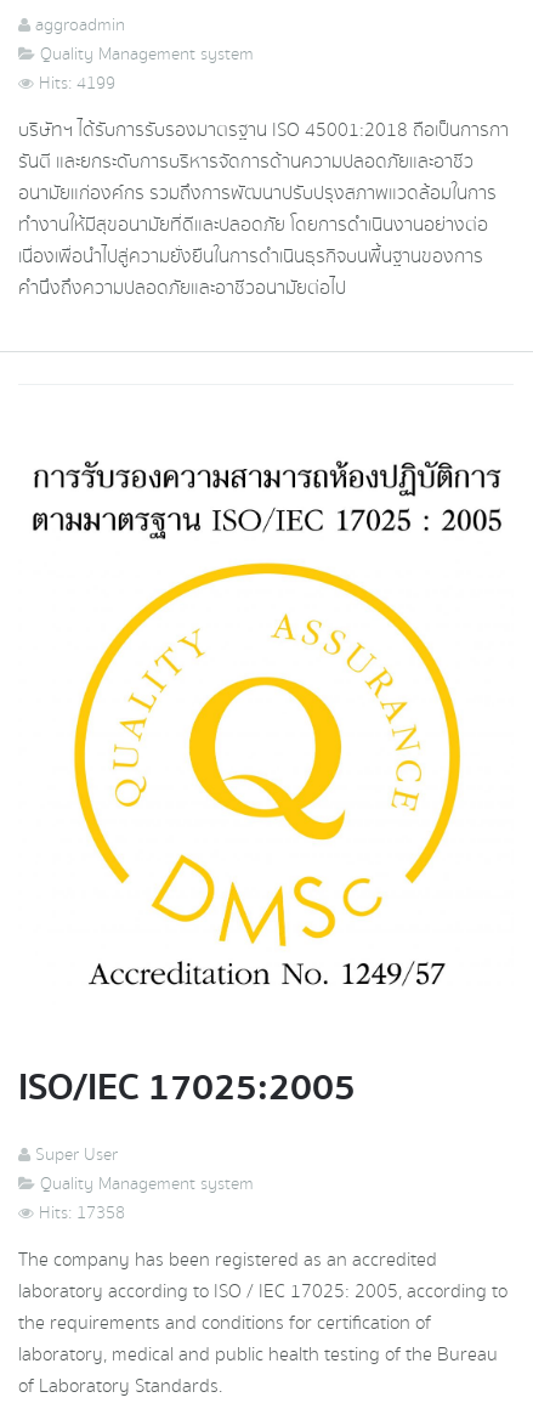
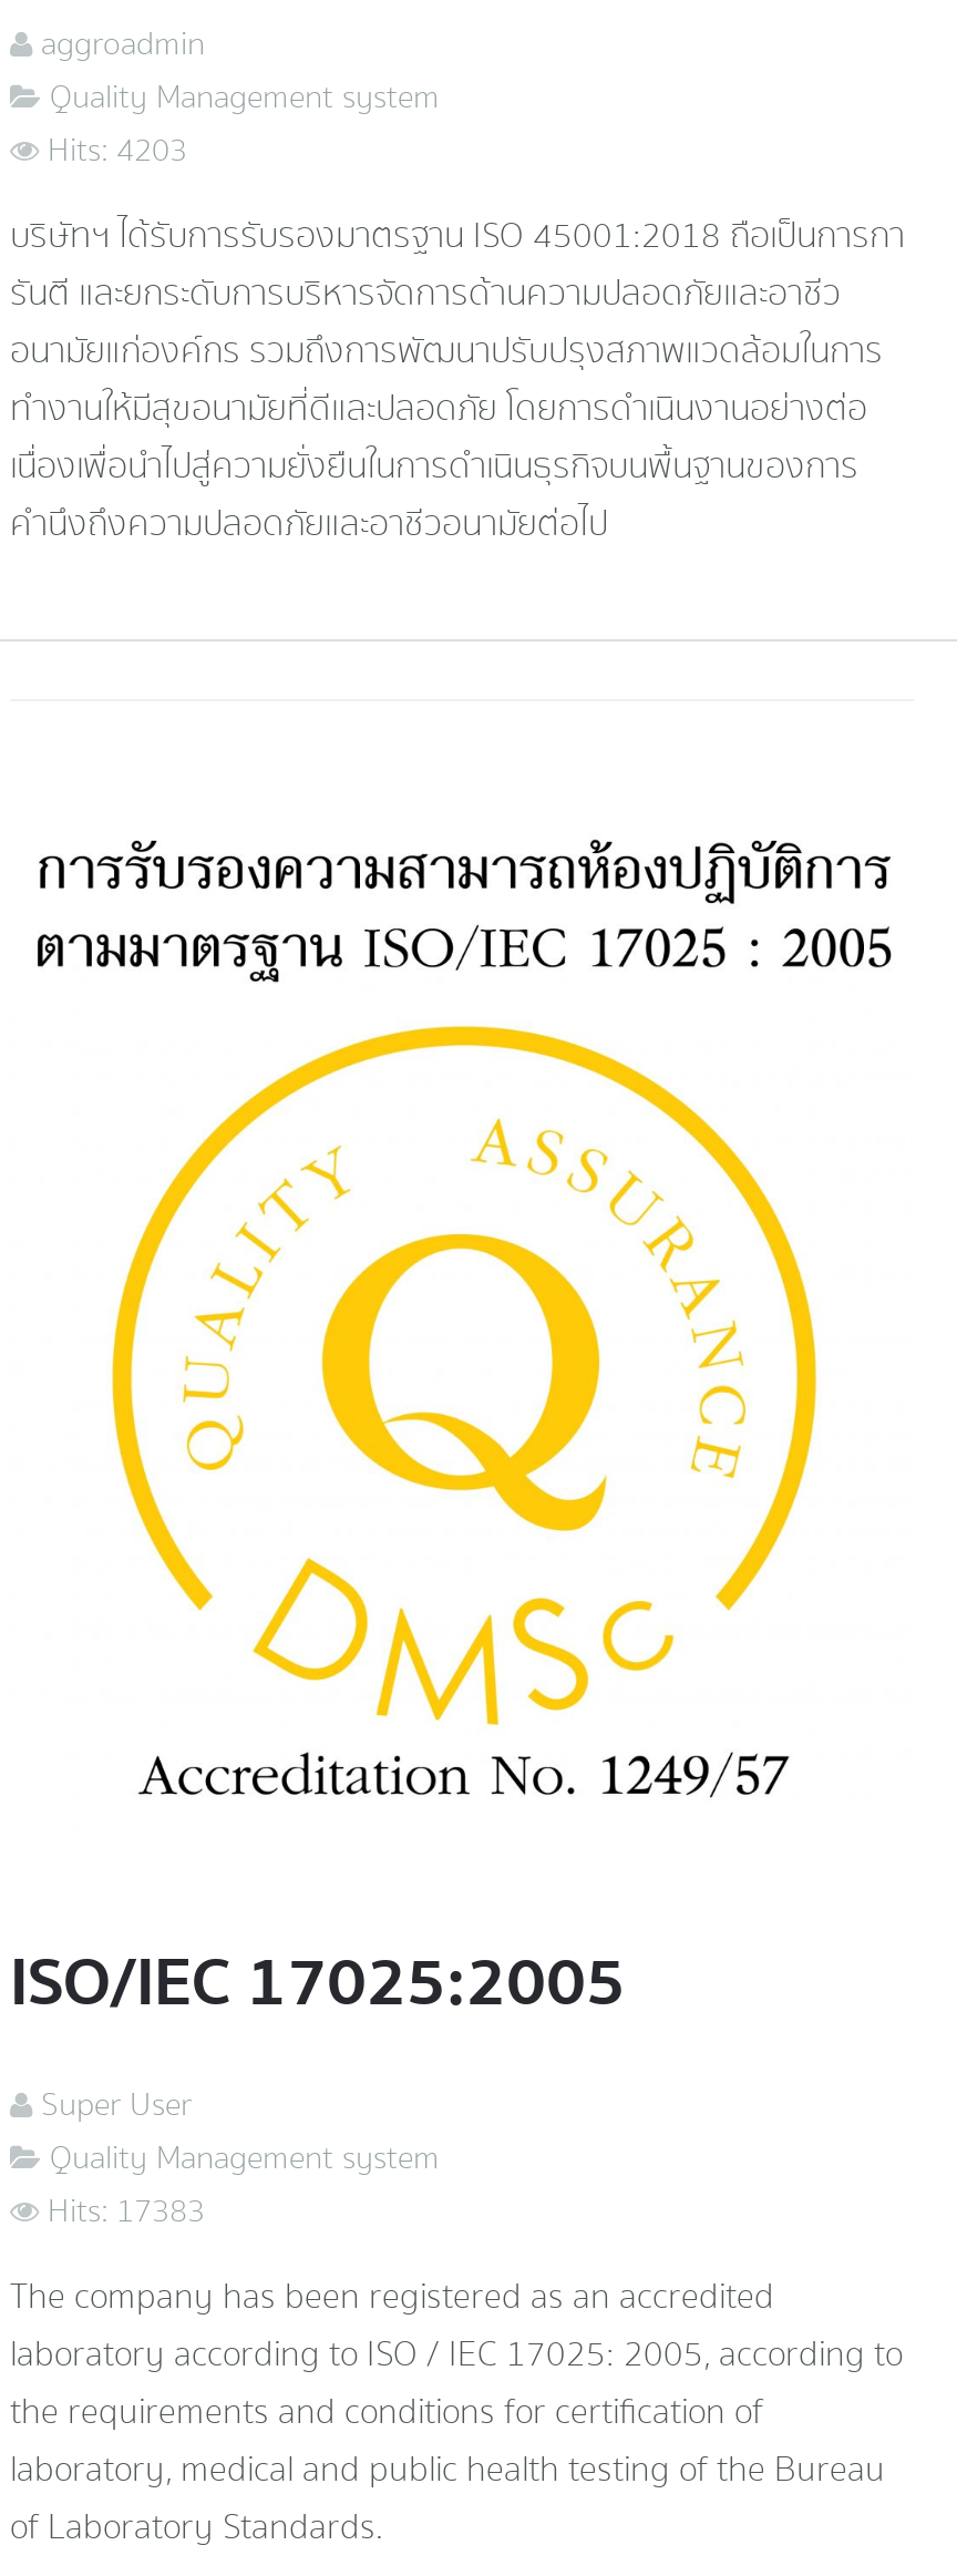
- Hits: 4199
+ Hits: 4203

- Hits: 17358
+ Hits: 17383
